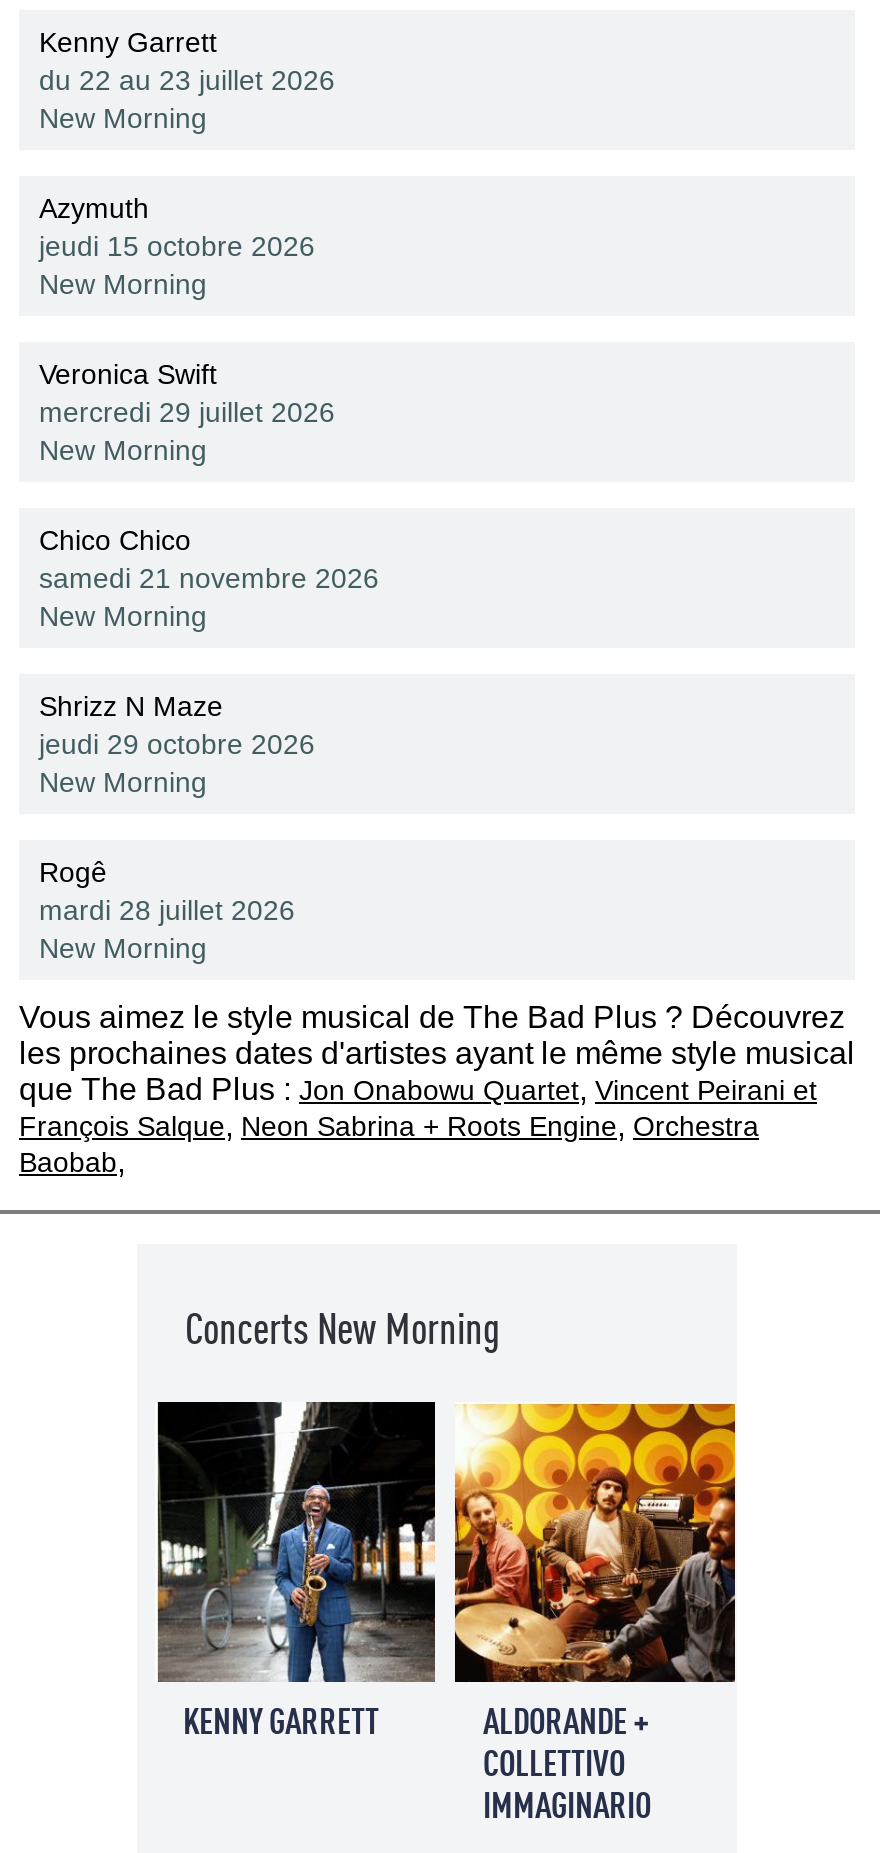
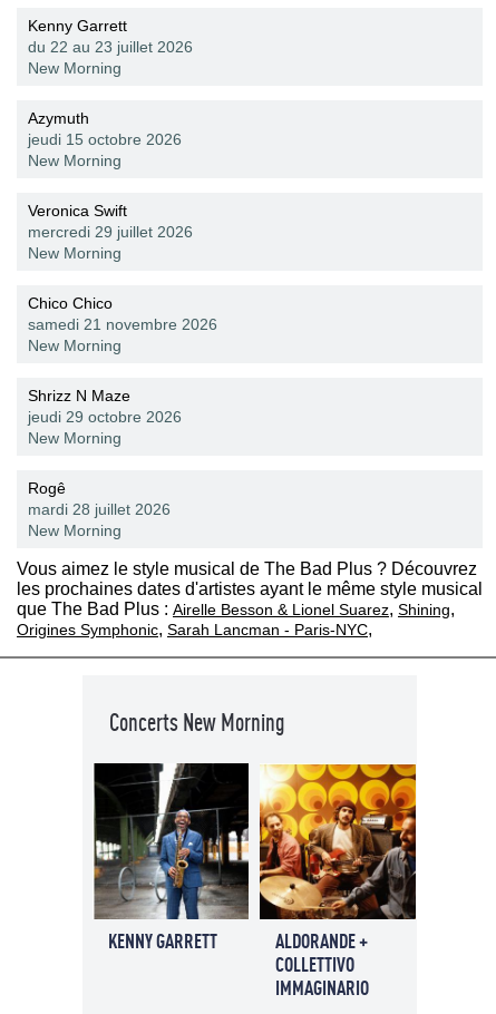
- que The Bad Plus : Jon Onabowu Quartet, Vincent Peirani et
- François Salque, Neon Sabrina + Roots Engine, Orchestra
- Baobab,
+ que The Bad Plus : Airelle Besson & Lionel Suarez, Shining,
+ Origines Symphonic, Sarah Lancman - Paris-NYC,
